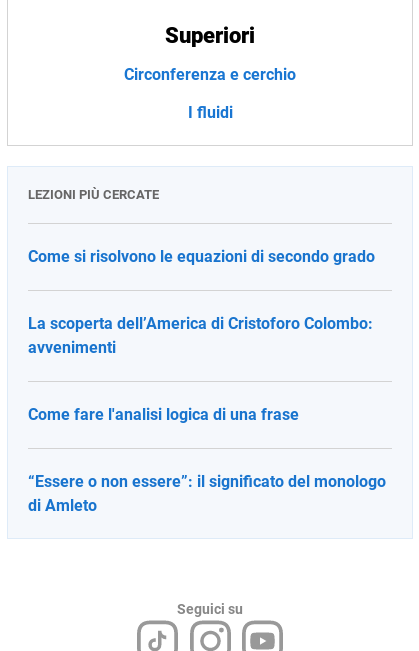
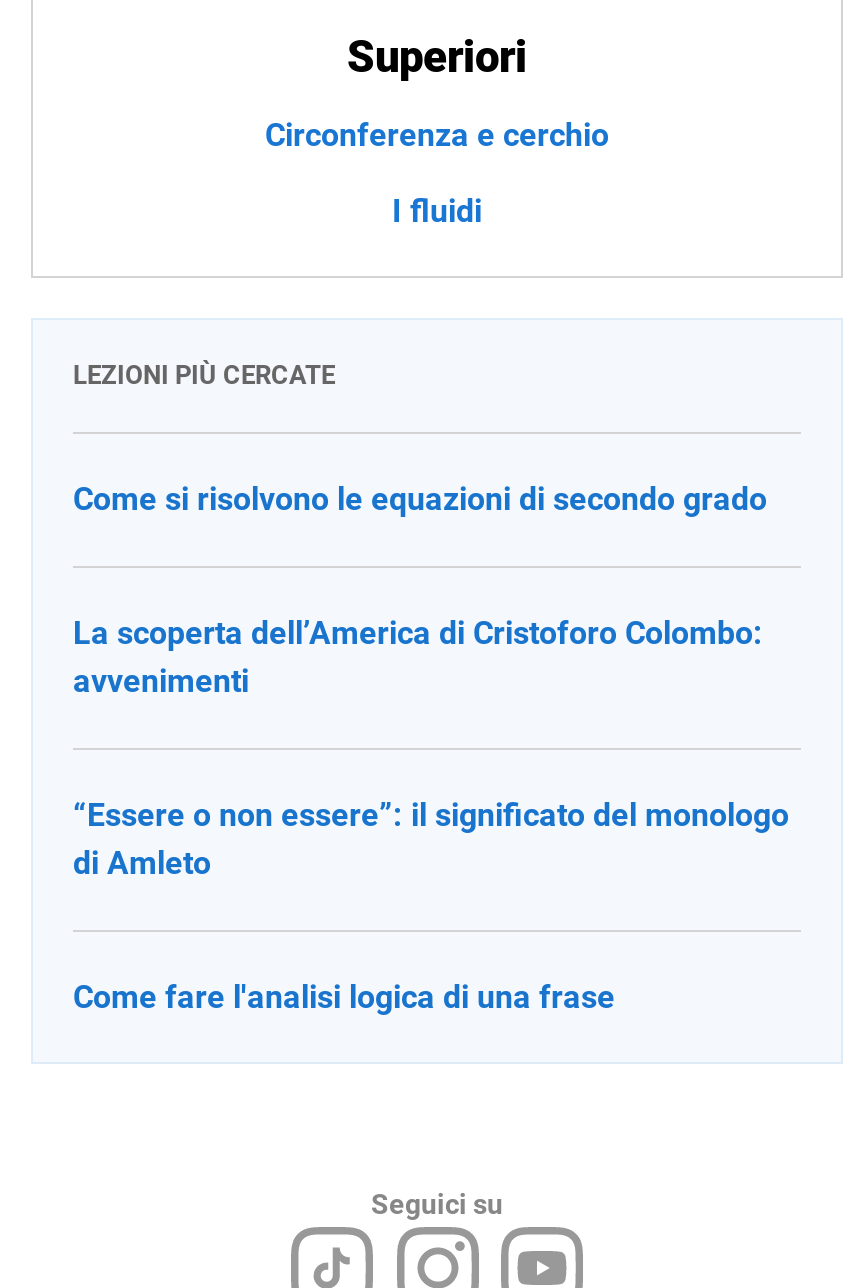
moved down: Come fare l'analisi logica di una frase

moved up: “Essere o non essere”: il significato del monologo | di Amleto
